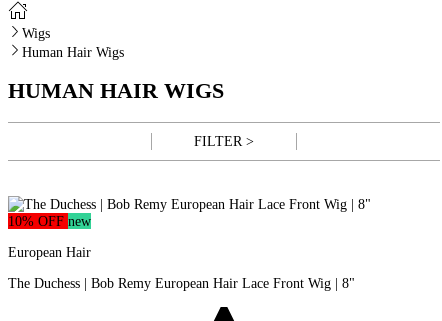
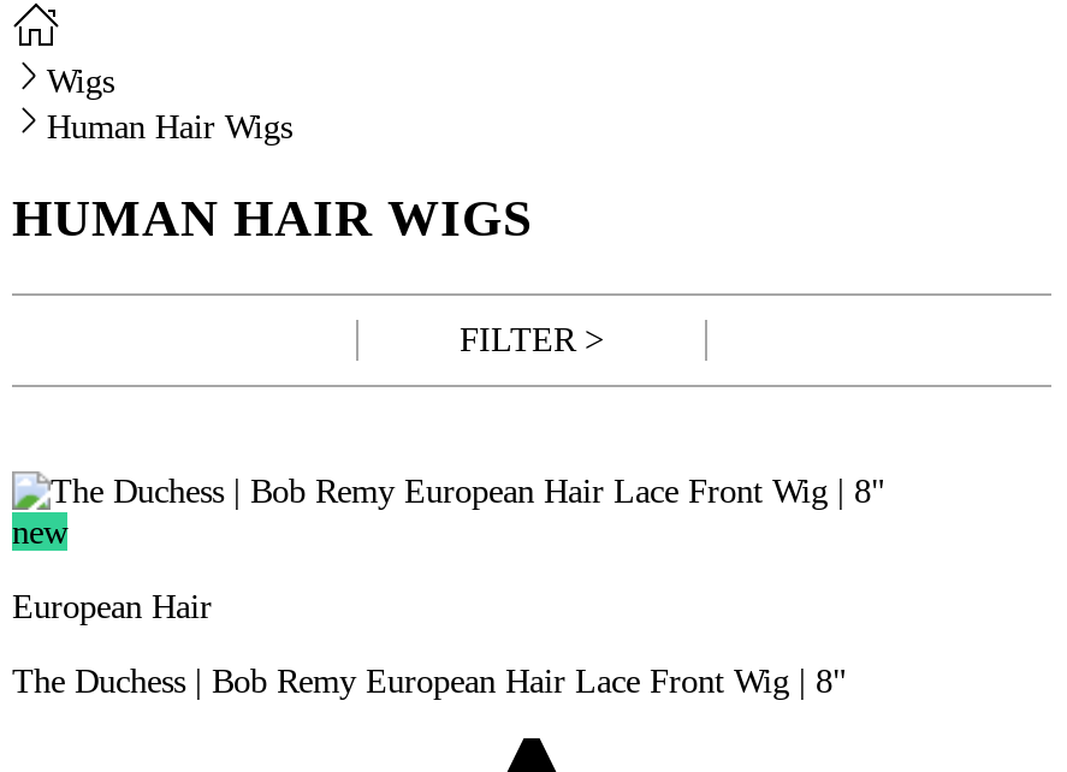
- 10% OFFnew
+ new
